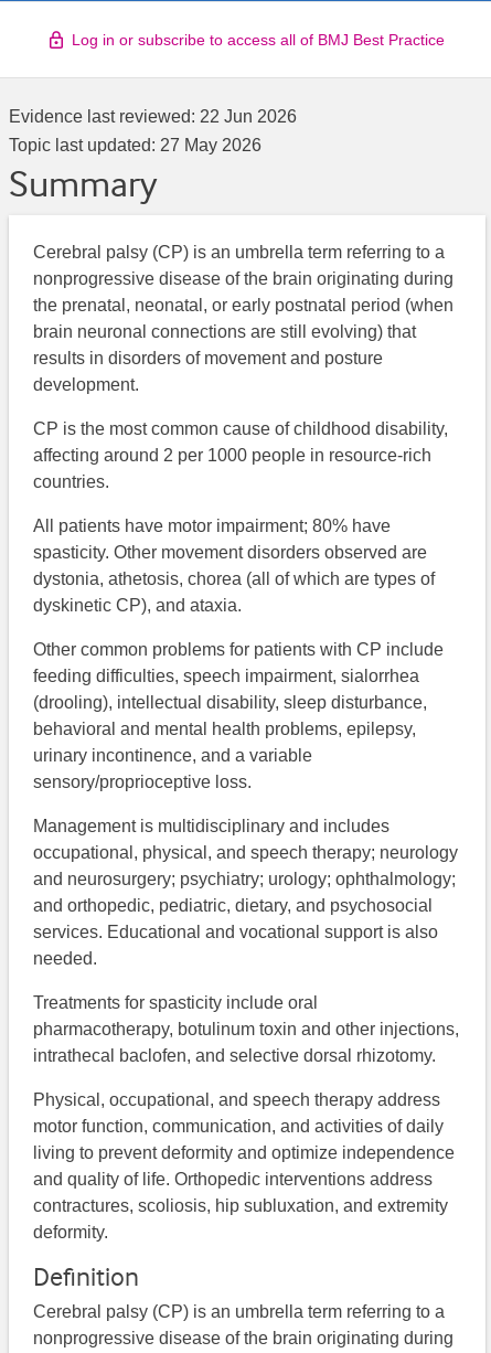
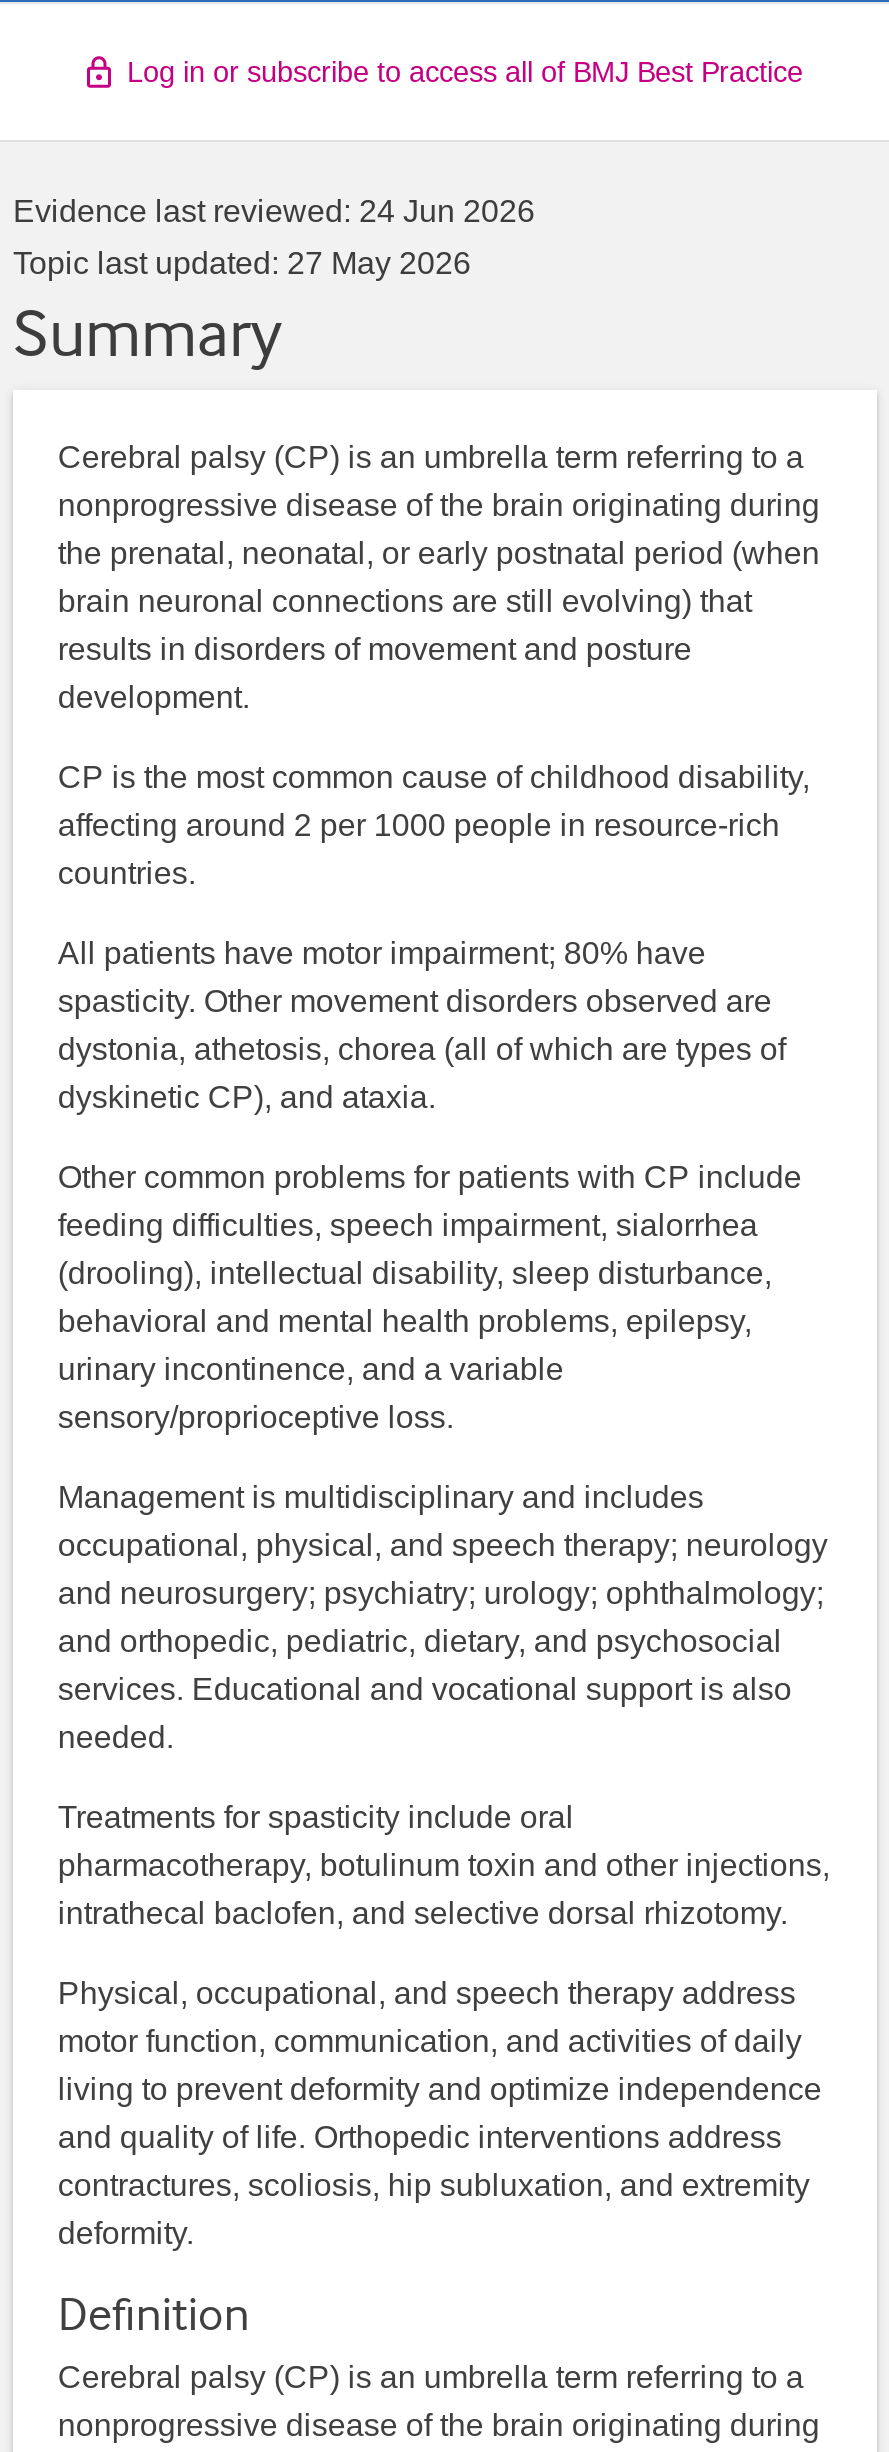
- Evidence last reviewed: 22 Jun 2026
+ Evidence last reviewed: 24 Jun 2026
